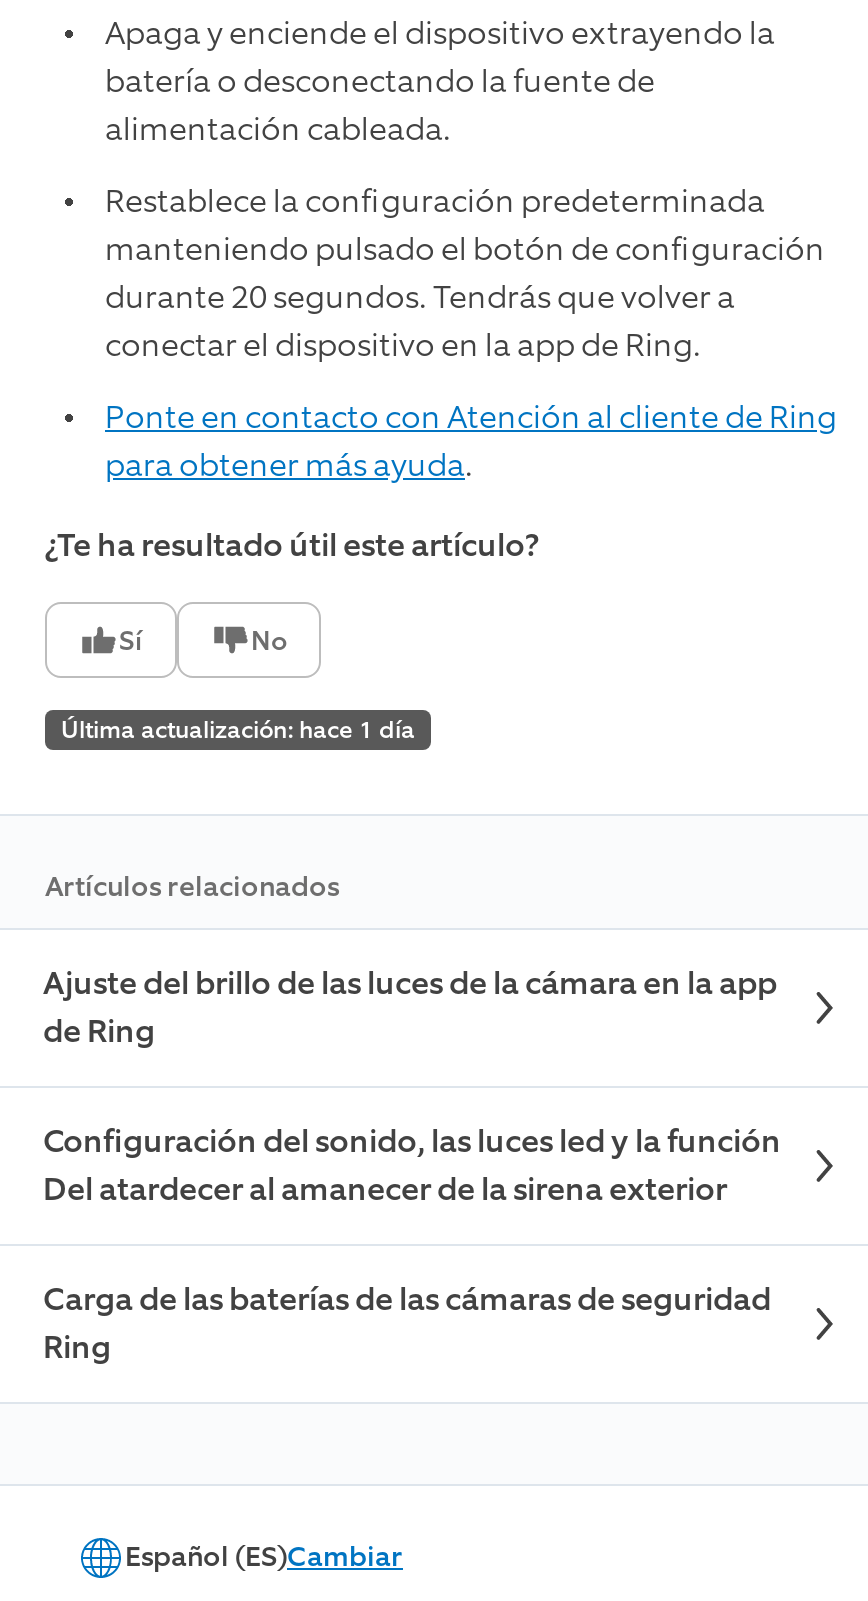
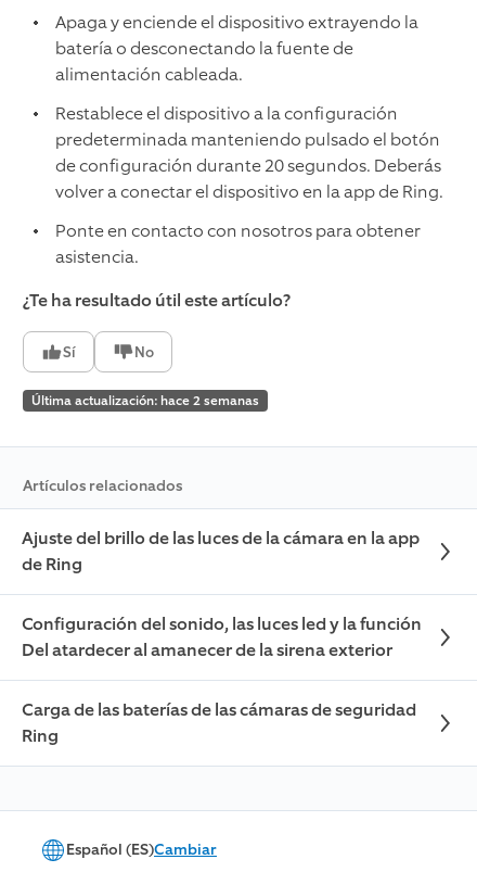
- Restablece la configuración predeterminada
- manteniendo pulsado el botón de configuración
- durante 20 segundos. Tendrás que volver a
- conectar el dispositivo en la app de Ring.
+ Restablece el dispositivo a la configuración
+ predeterminada manteniendo pulsado el botón
+ de configuración durante 20 segundos. Deberás
+ volver a conectar el dispositivo en la app de Ring.

- Ponte en contacto con Atención al cliente de Ring
- para obtener más ayuda.
+ Ponte en contacto con nosotros para obtener
+ asistencia.

- Última actualización: hace 1 día
+ Última actualización: hace 2 semanas
